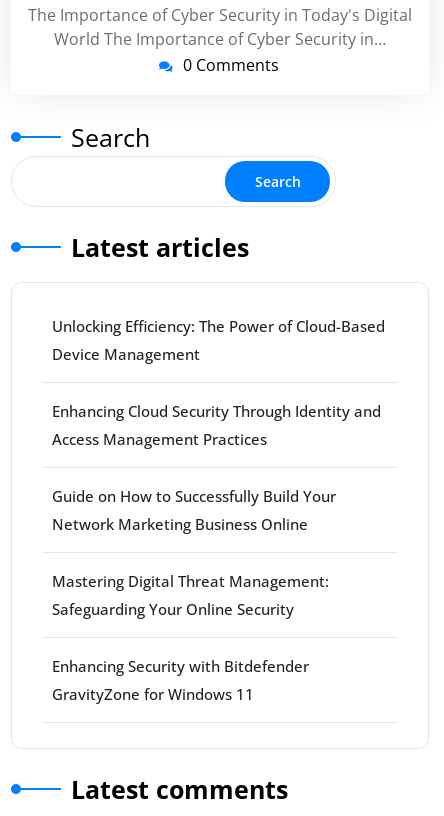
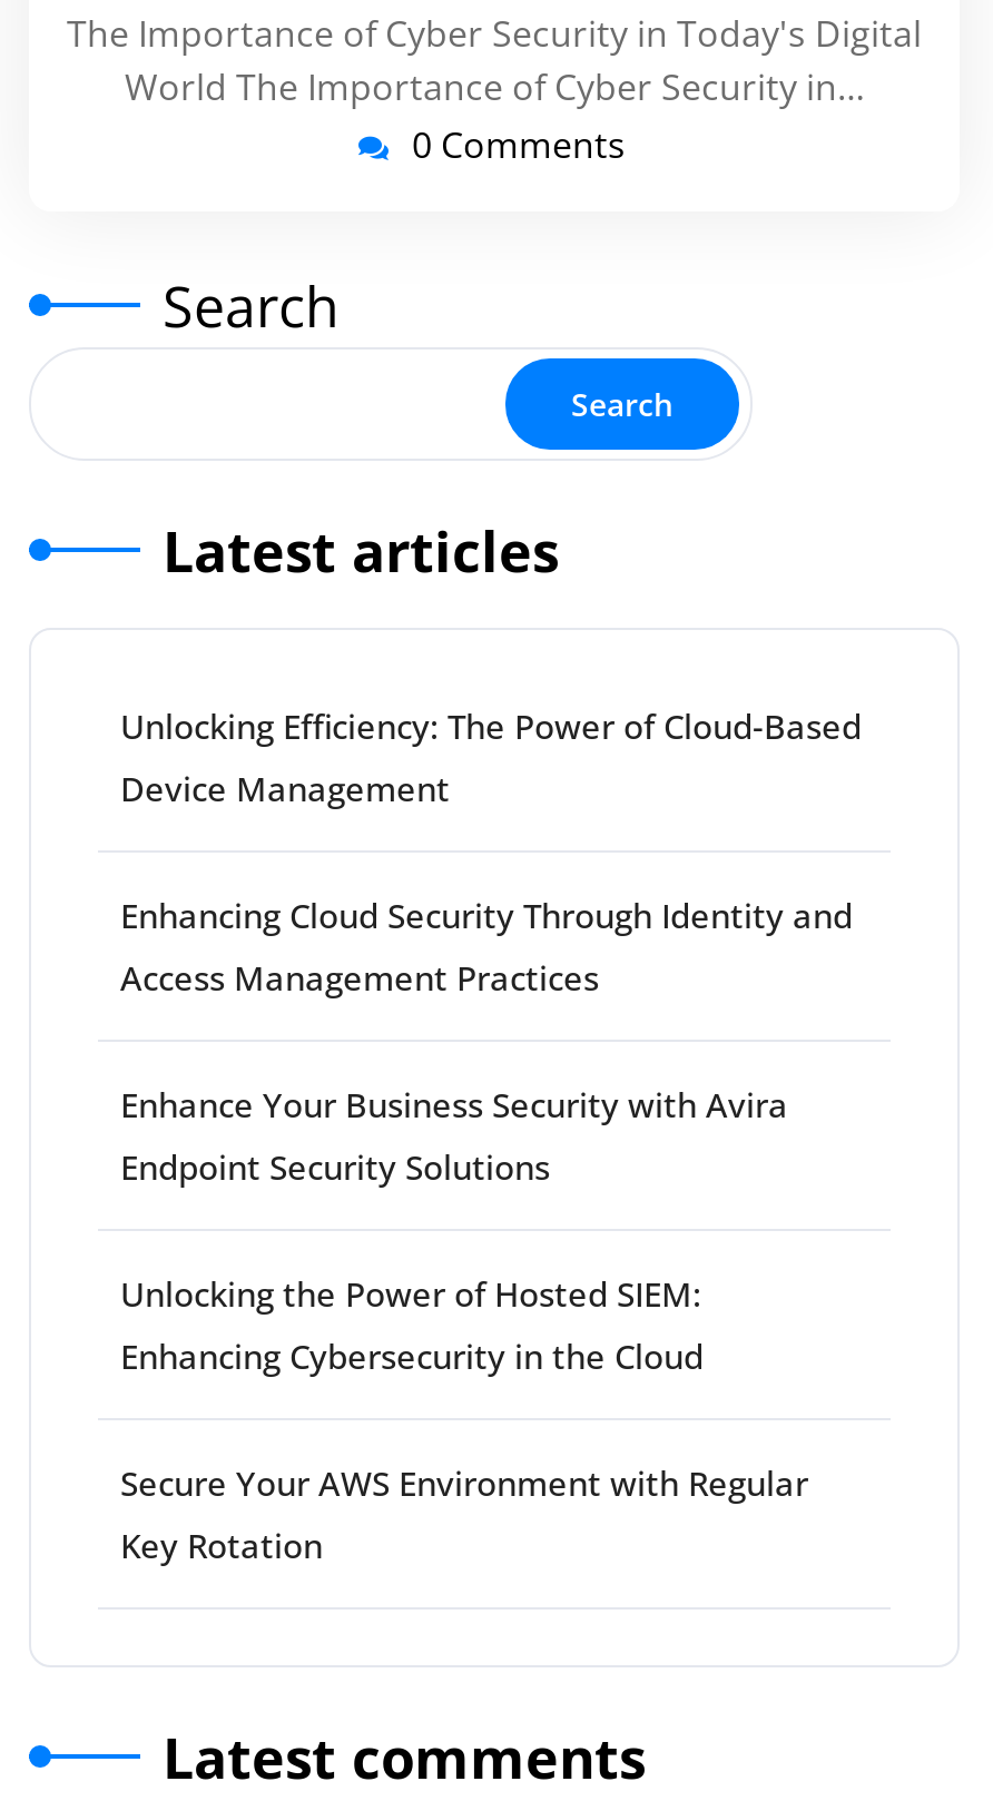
- Guide on How to Successfully Build Your
- Network Marketing Business Online
+ Enhance Your Business Security with Avira
+ Endpoint Security Solutions

- Mastering Digital Threat Management:
- Safeguarding Your Online Security
+ Unlocking the Power of Hosted SIEM:
+ Enhancing Cybersecurity in the Cloud

- Enhancing Security with Bitdefender
- GravityZone for Windows 11
+ Secure Your AWS Environment with Regular
+ Key Rotation
